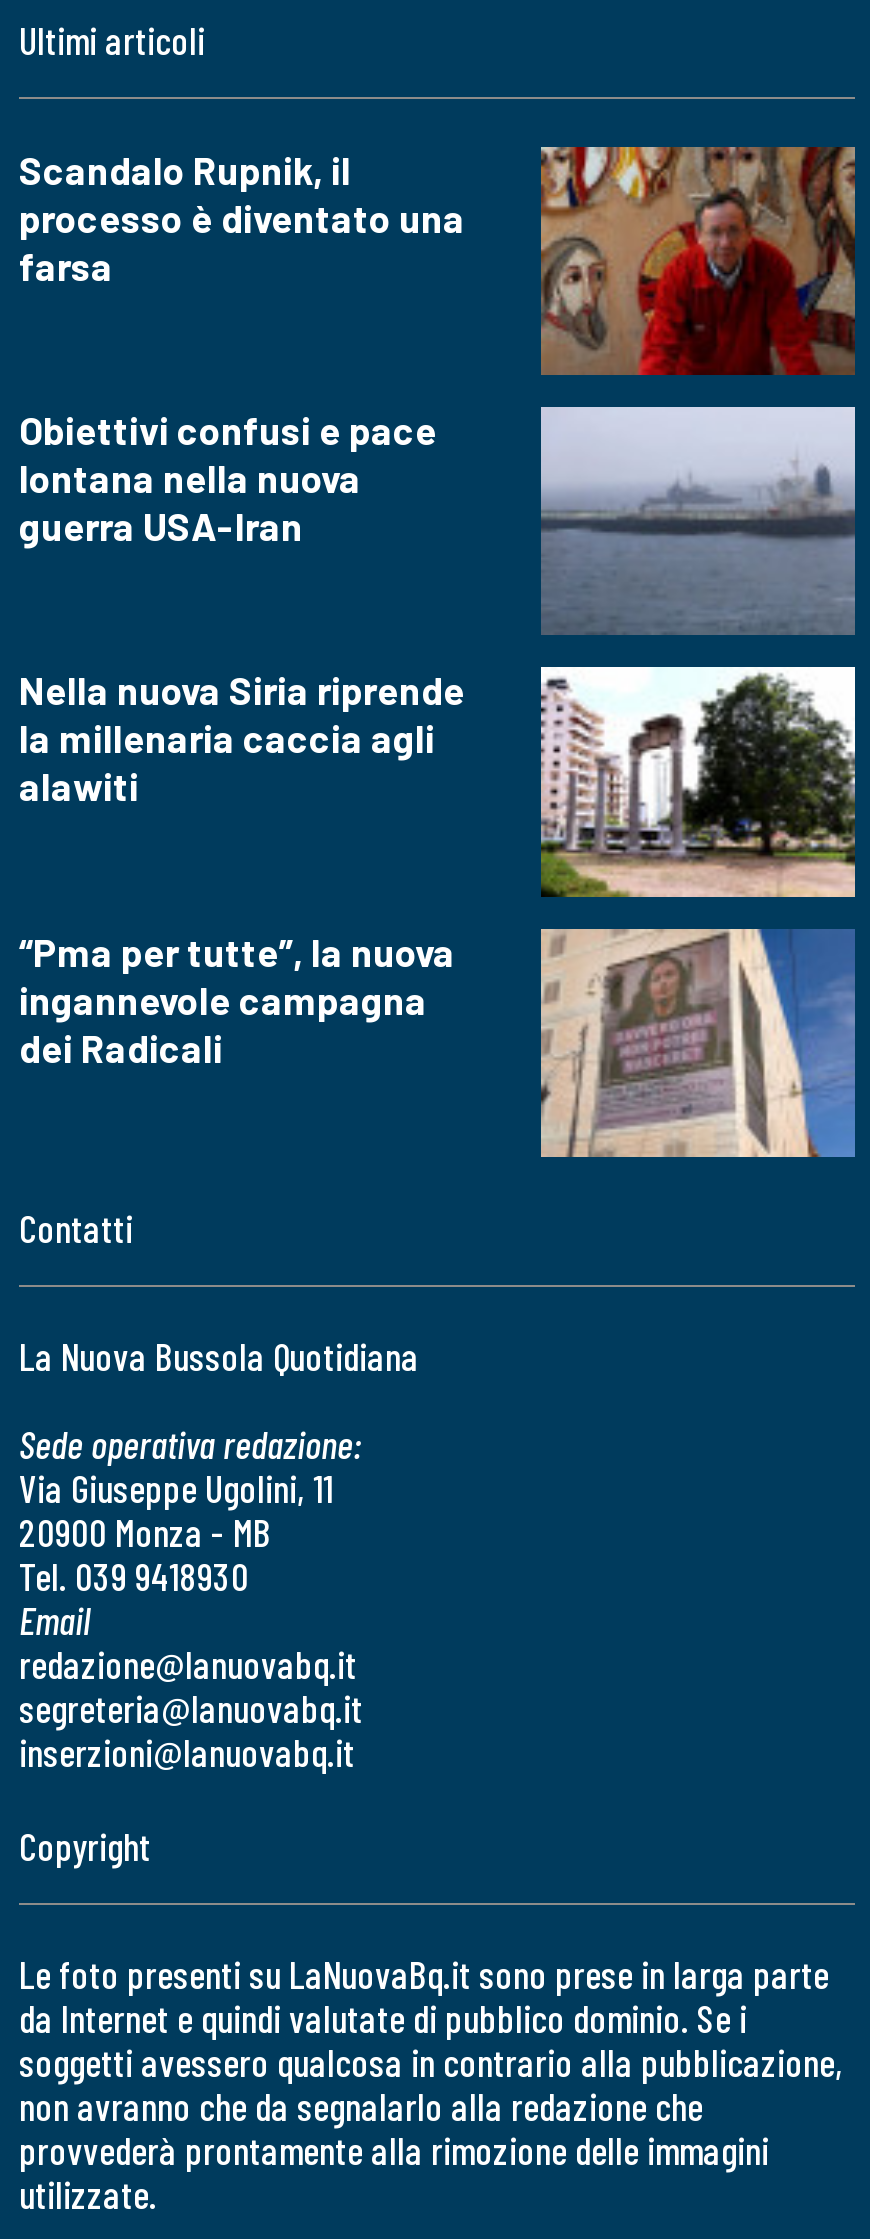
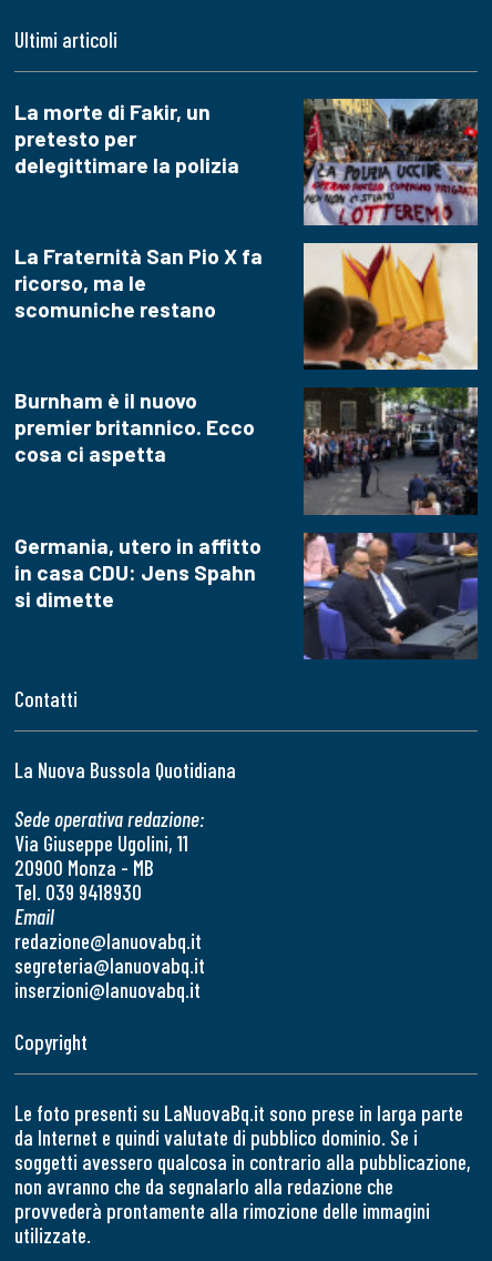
- Scandalo Rupnik, il
- processo è diventato una
- farsa
+ La morte di Fakir, un
+ pretesto per
+ delegittimare la polizia

- [image]
+ [image]

- Obiettivi confusi e pace
- lontana nella nuova
- guerra USA-Iran
+ La Fraternità San Pio X fa
+ ricorso, ma le
+ scomuniche restano

- [image]
+ [image]

- Nella nuova Siria riprende
- la millenaria caccia agli
- alawiti
+ Burnham è il nuovo
+ premier britannico. Ecco
+ cosa ci aspetta

- [image]
+ [image]

- “Pma per tutte”, la nuova
- ingannevole campagna
- dei Radicali
+ Germania, utero in affitto
+ in casa CDU: Jens Spahn
+ si dimette

- [image]
+ [image]
